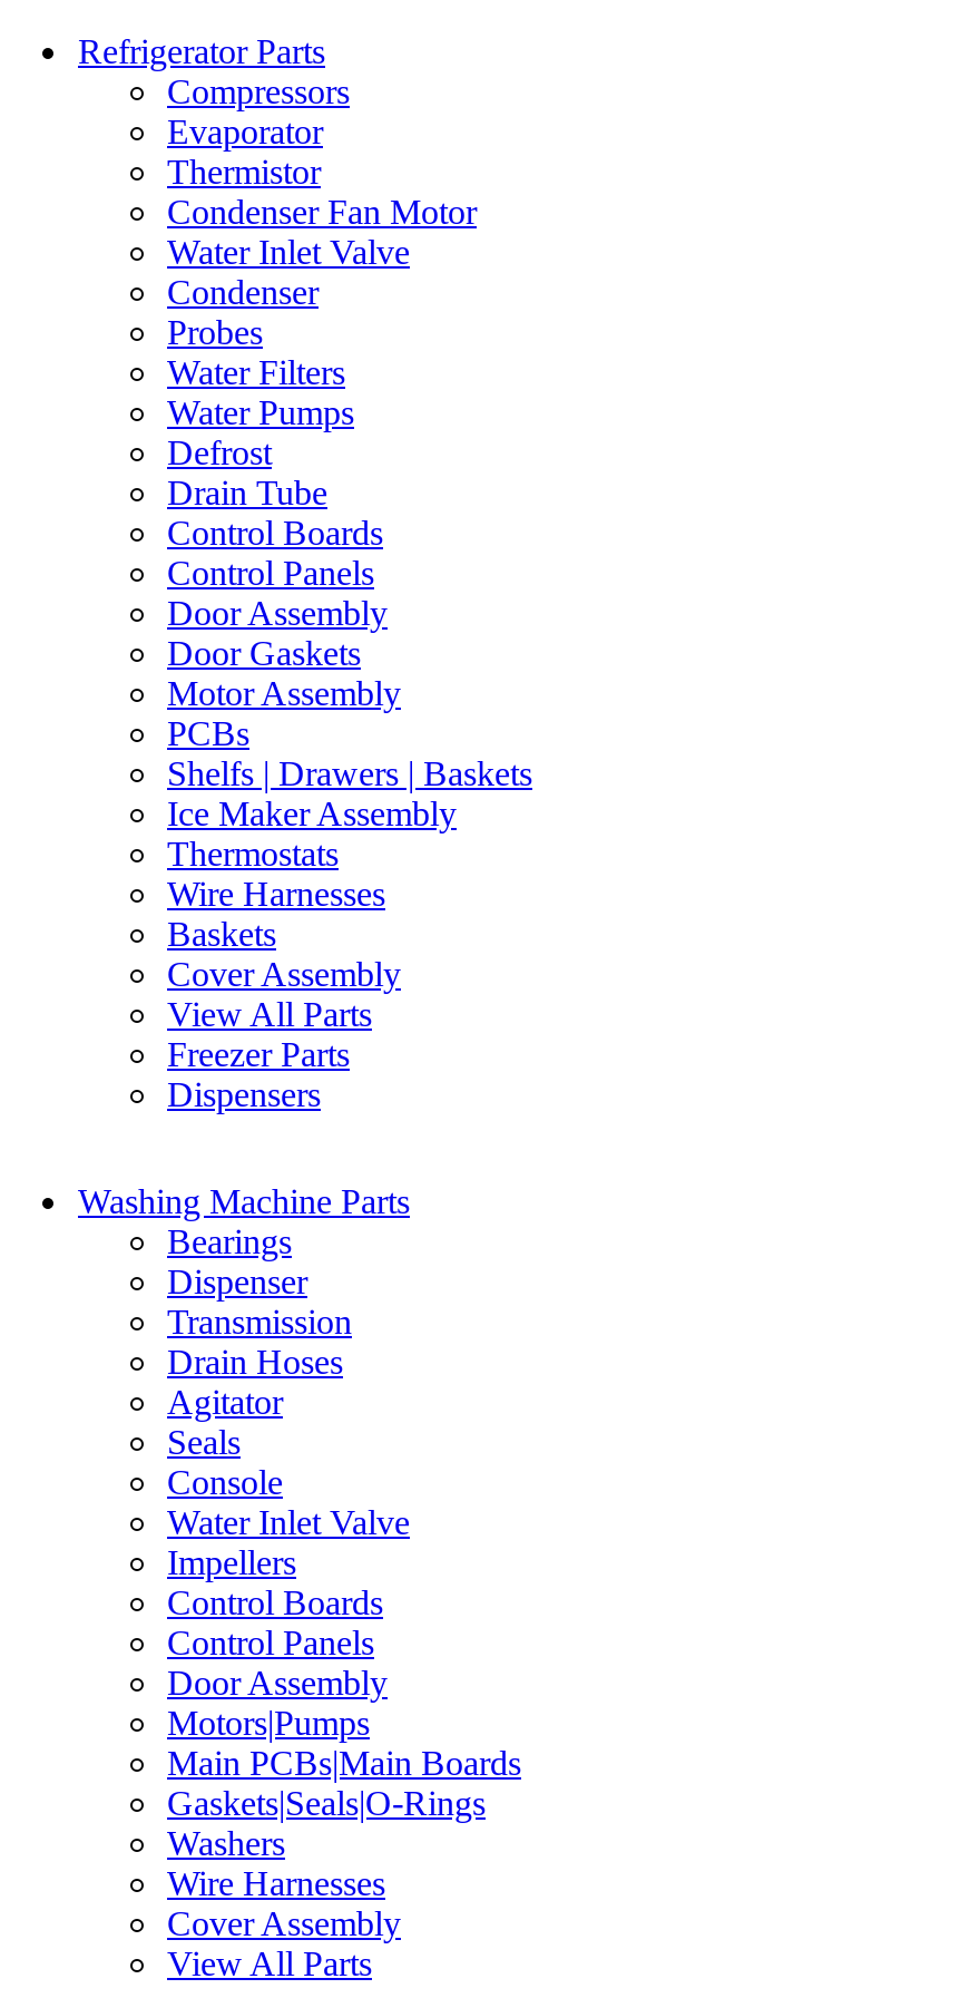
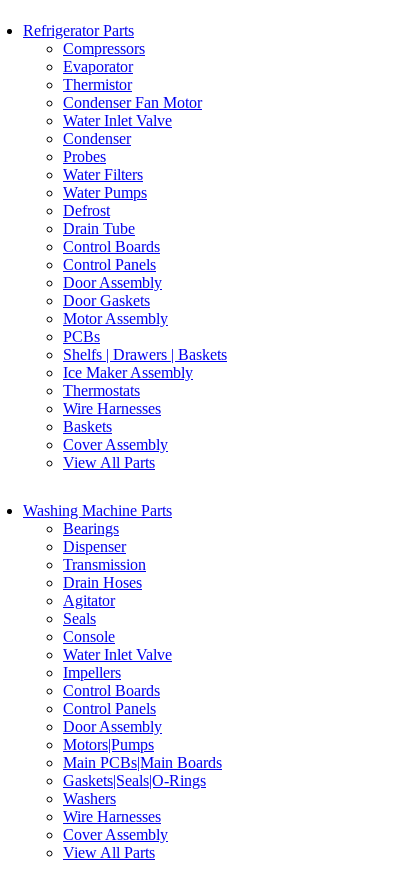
- Freezer Parts
- Dispensers
